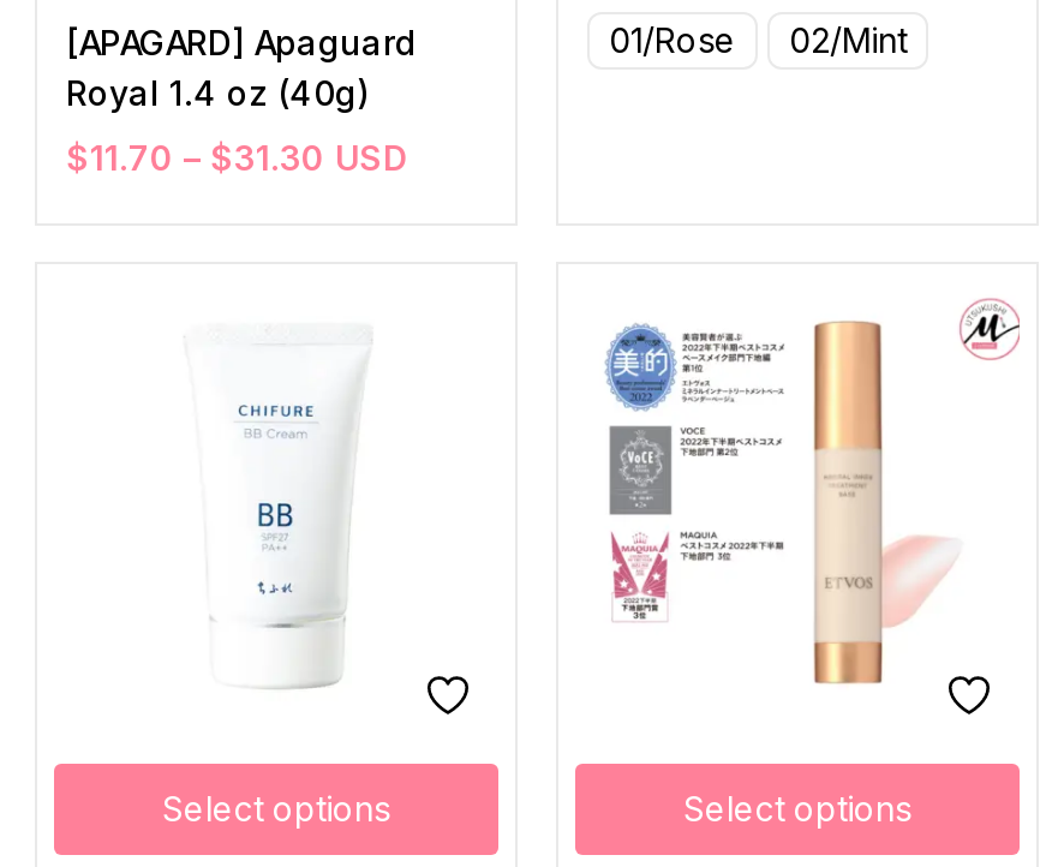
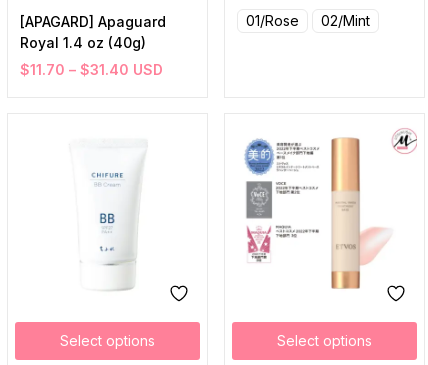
- $11.70 – $31.30 USD
+ $11.70 – $31.40 USD
